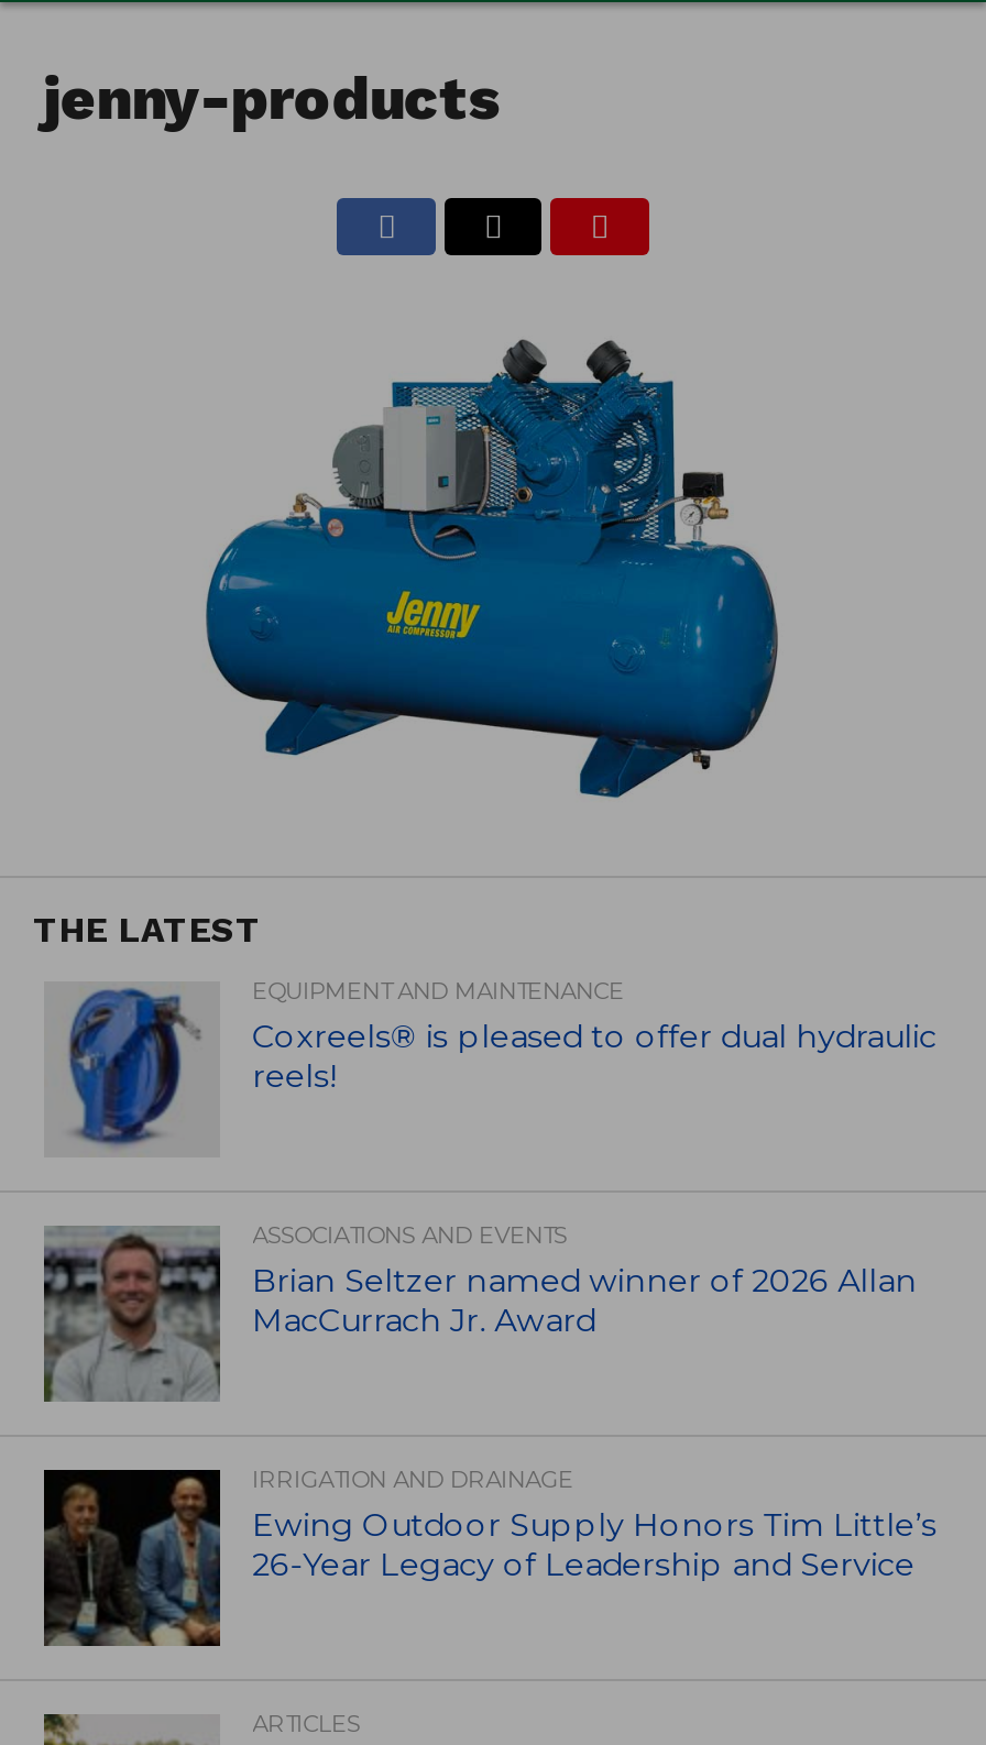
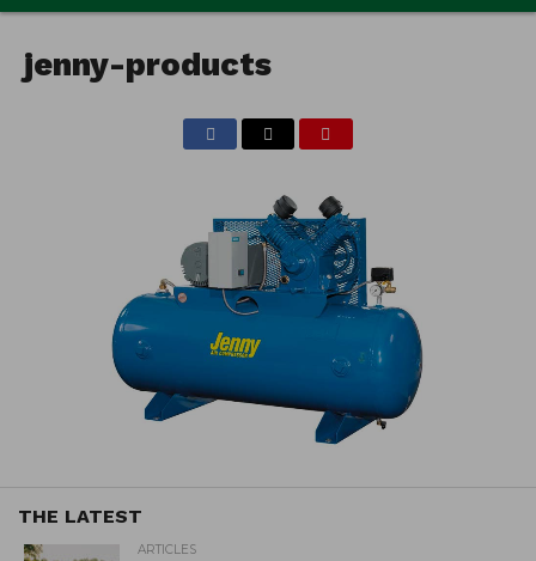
- [image]
- EQUIPMENT AND MAINTENANCE
- Coxreels® is pleased to offer dual hydraulic
- reels!

- [image]
- ASSOCIATIONS AND EVENTS
- Brian Seltzer named winner of 2026 Allan
- MacCurrach Jr. Award

- [image]
- IRRIGATION AND DRAINAGE
- Ewing Outdoor Supply Honors Tim Little’s
- 26-Year Legacy of Leadership and Service
